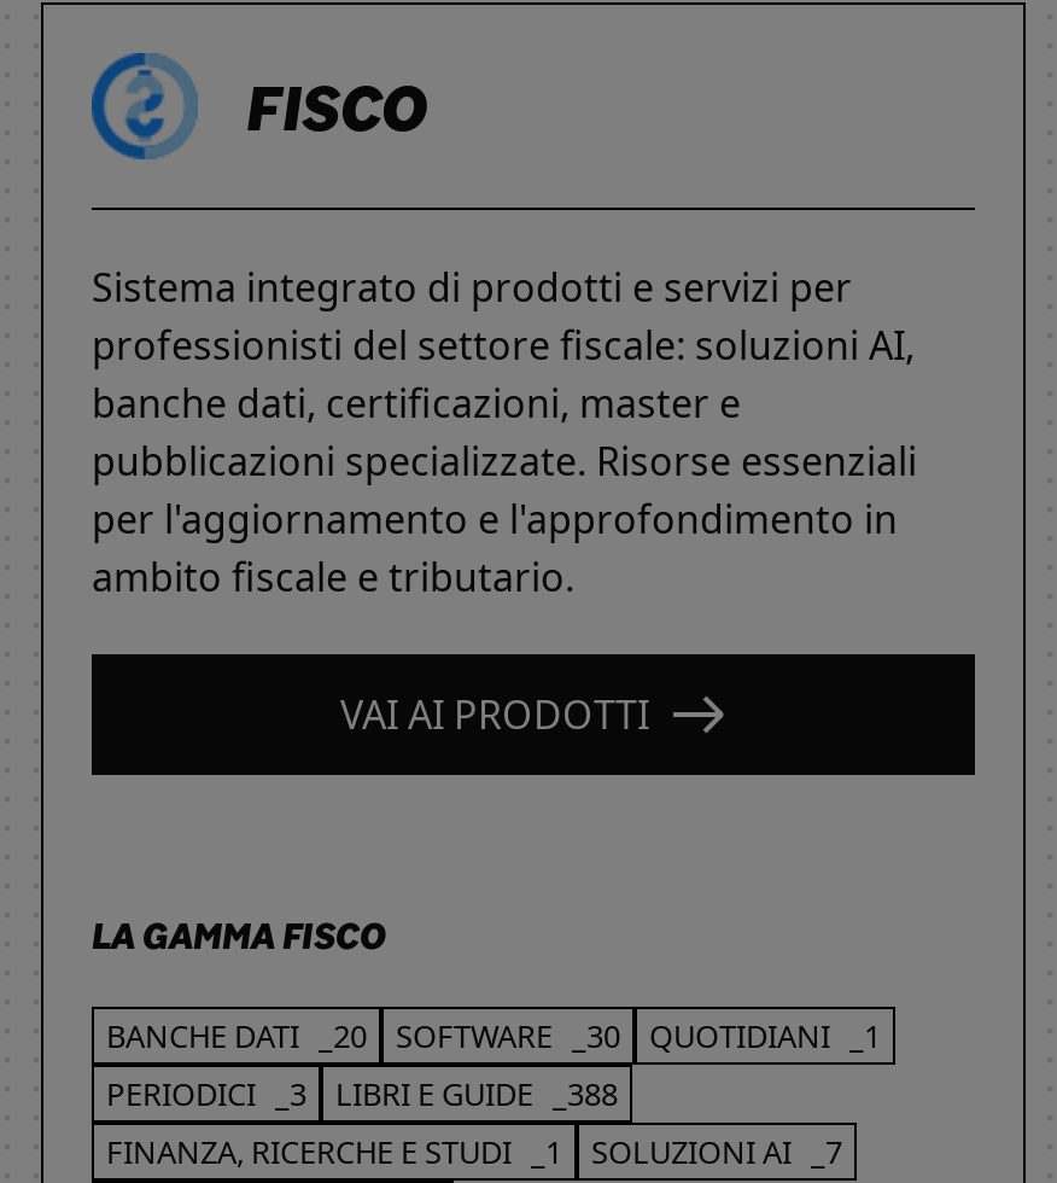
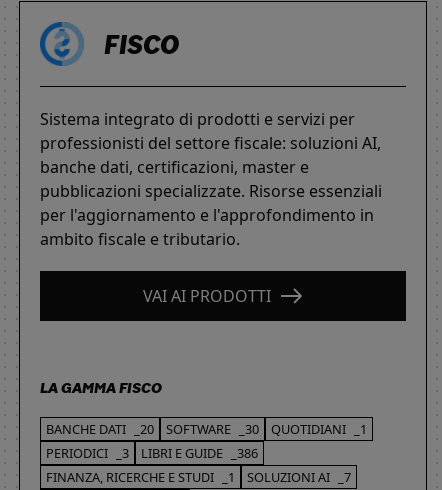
- PERIODICI _3 LIBRI E GUIDE _388
+ PERIODICI _3 LIBRI E GUIDE _386
